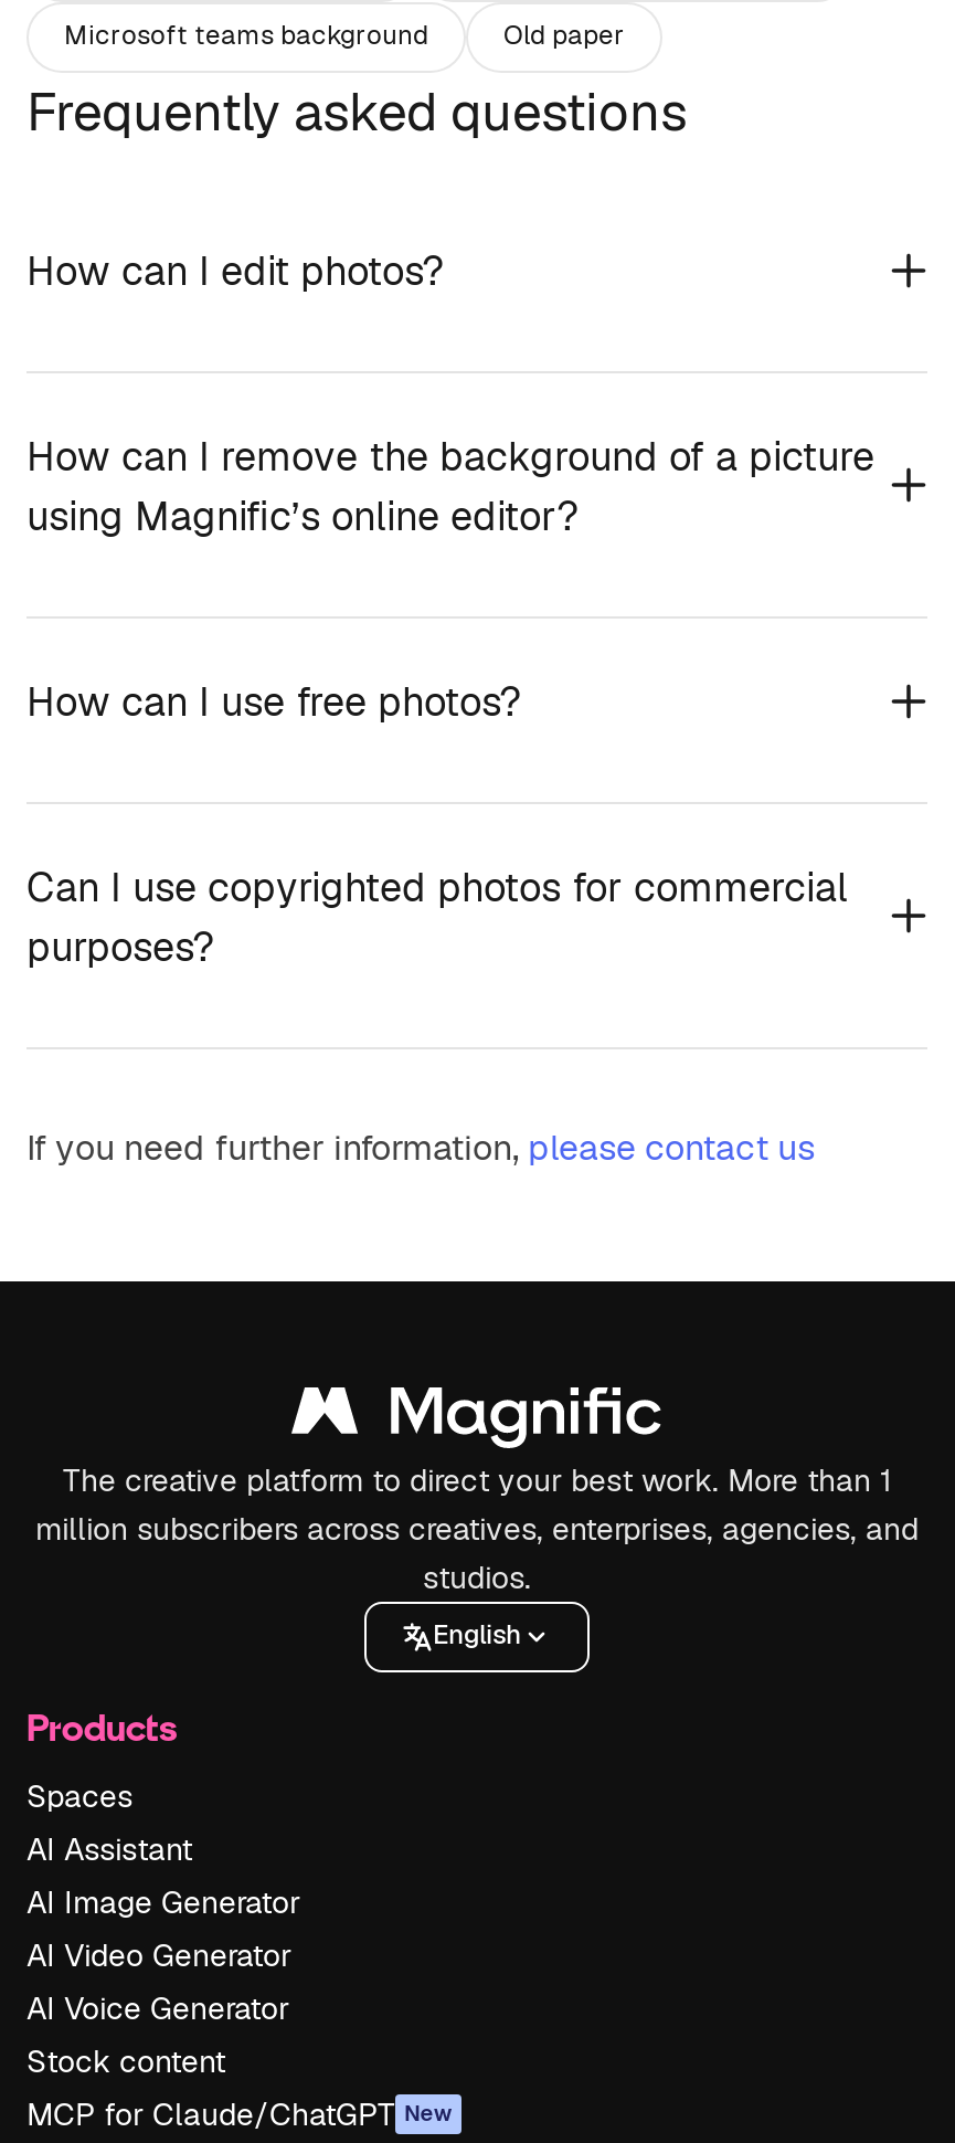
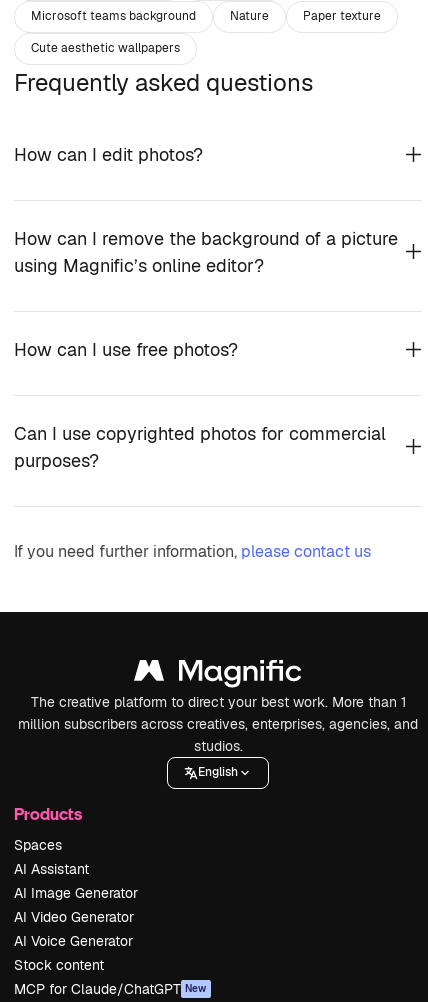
- Old paper
+ Nature
+ Paper texture
+ Cute aesthetic wallpapers
